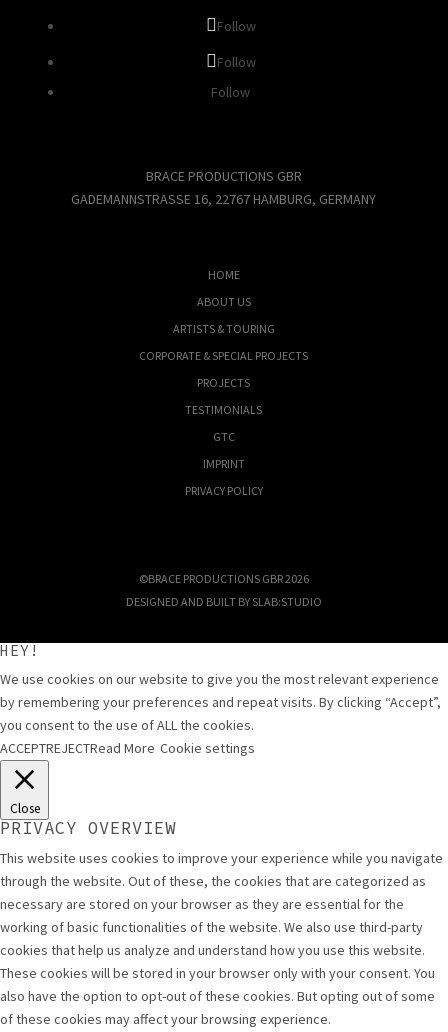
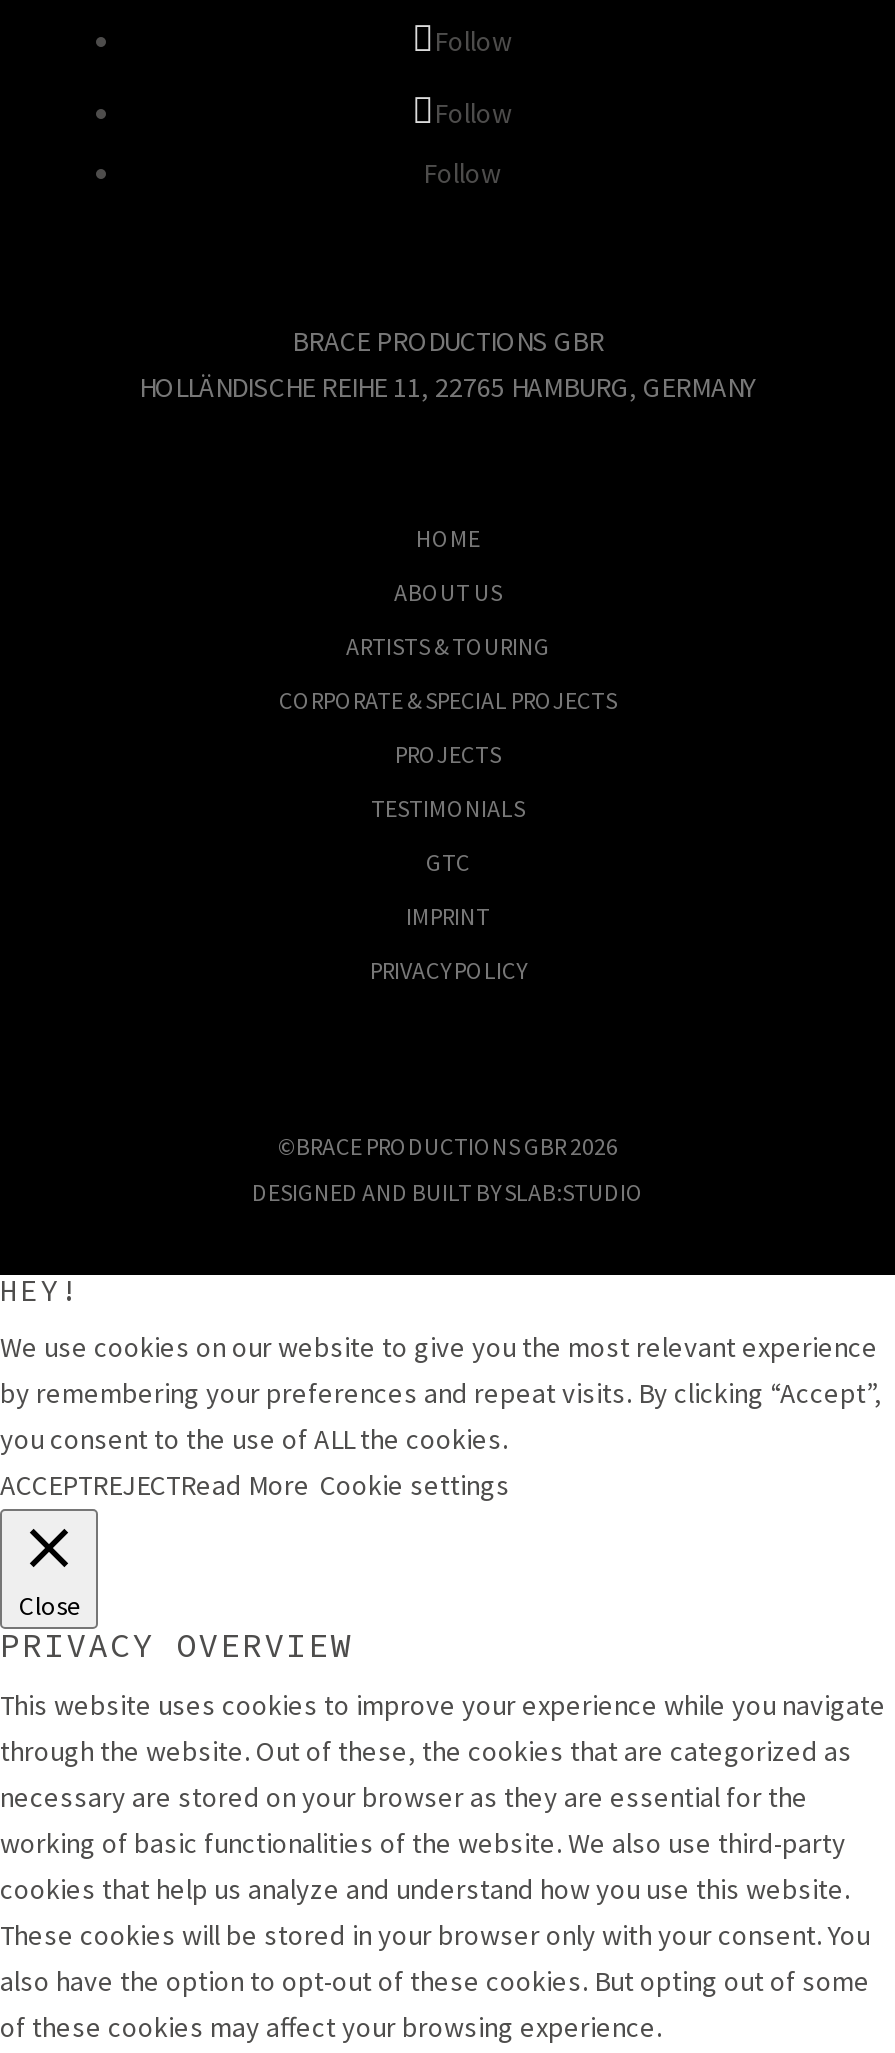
- GADEMANNSTRASSE 16, 22767 HAMBURG, GERMANY
+ HOLLÄNDISCHE REIHE 11, 22765 HAMBURG, GERMANY
